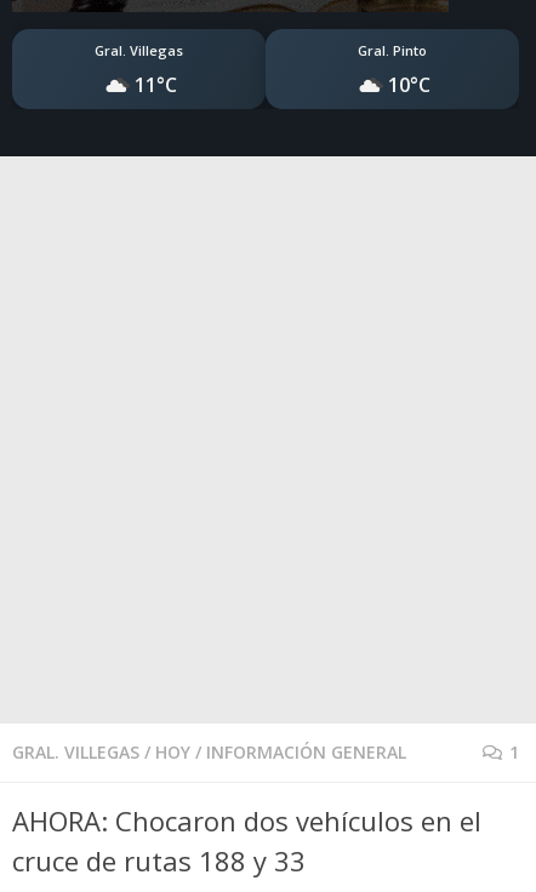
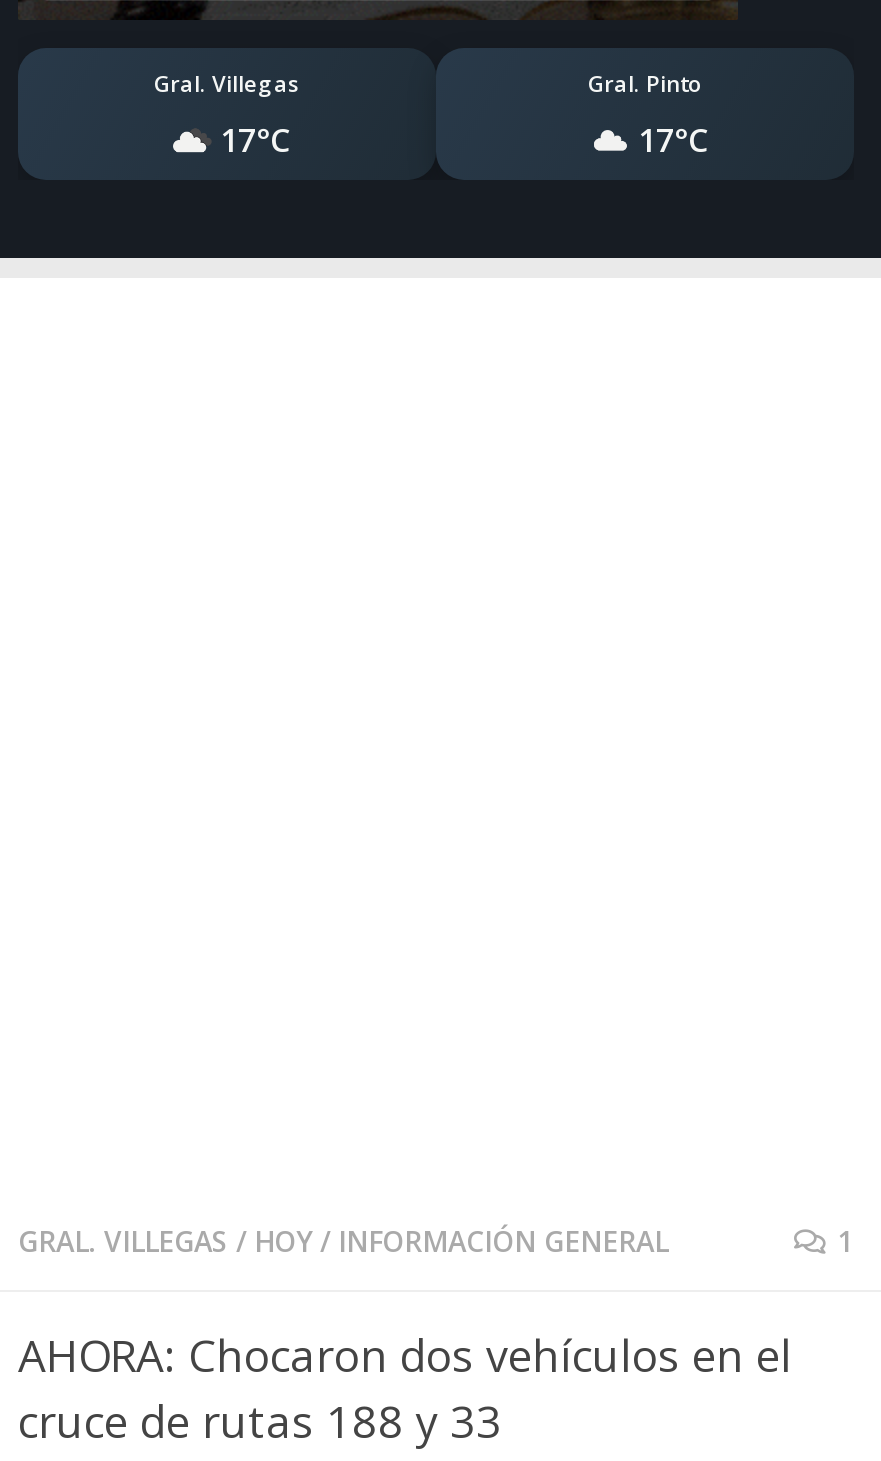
- 11°C
+ 17°C

- 10°C
+ 17°C
